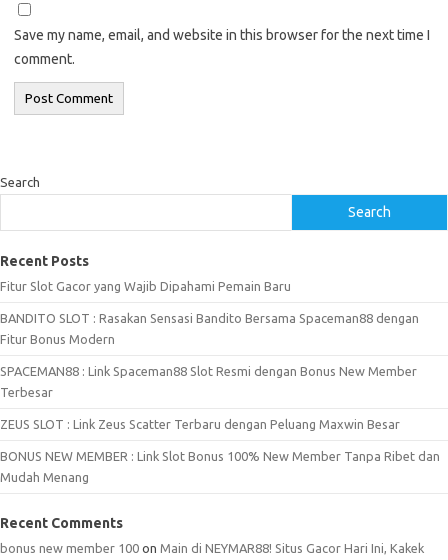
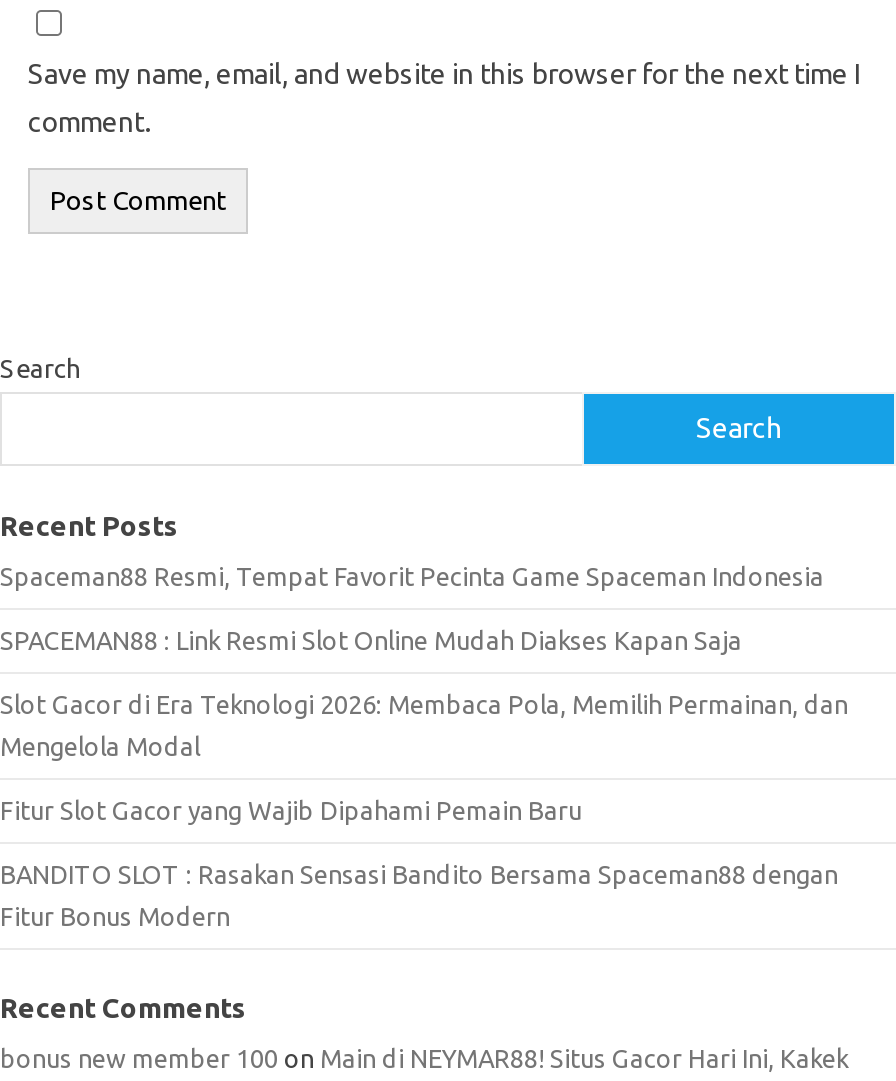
+ Spaceman88 Resmi, Tempat Favorit Pecinta Game Spaceman Indonesia
+ SPACEMAN88 : Link Resmi Slot Online Mudah Diakses Kapan Saja
+ Slot Gacor di Era Teknologi 2026: Membaca Pola, Memilih Permainan, dan
+ Mengelola Modal

moved down: Fitur Slot Gacor yang Wajib Dipahami Pemain Baru | BANDITO SLOT : Rasakan Sensasi Bandito Bersama Spaceman88 dengan | Fitur Bonus Modern

- SPACEMAN88 : Link Spaceman88 Slot Resmi dengan Bonus New Member
- Terbesar
- ZEUS SLOT : Link Zeus Scatter Terbaru dengan Peluang Maxwin Besar
- BONUS NEW MEMBER : Link Slot Bonus 100% New Member Tanpa Ribet dan
- Mudah Menang
